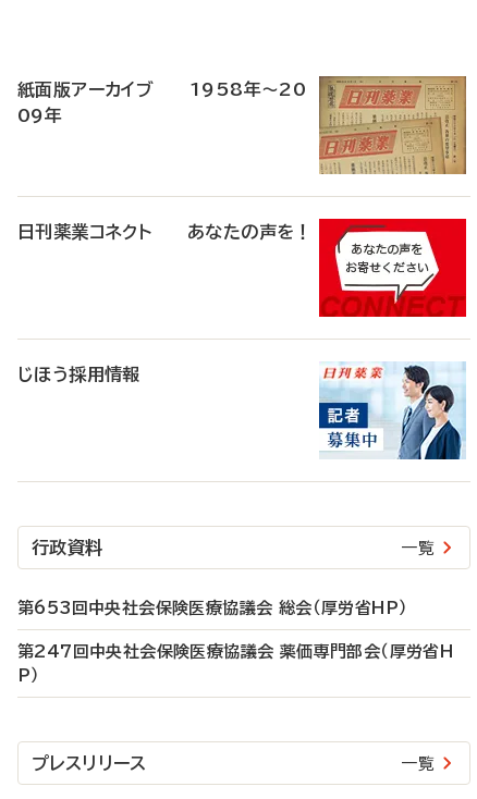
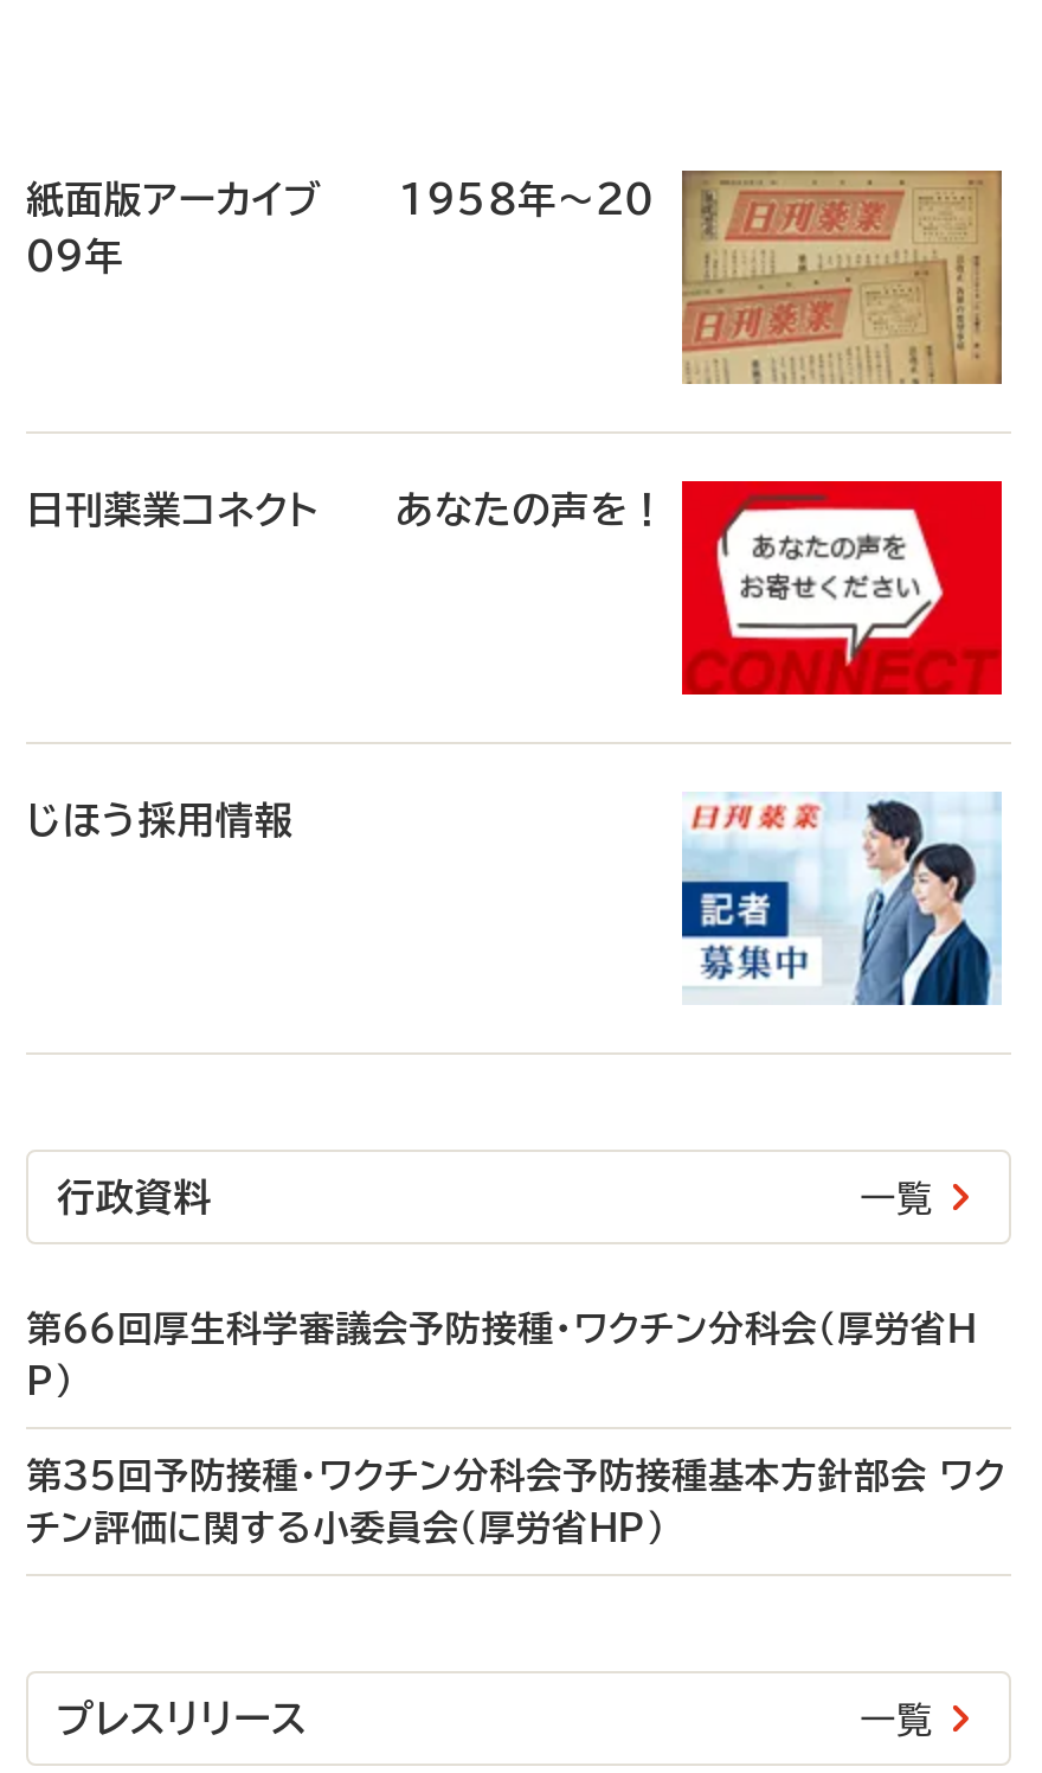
- 第653回中央社会保険医療協議会 総会（厚労省HP）
- 第247回中央社会保険医療協議会 薬価専門部会（厚労省H
+ 第66回厚生科学審議会予防接種・ワクチン分科会（厚労省H

moved up: P）

+ 第35回予防接種・ワクチン分科会予防接種基本方針部会 ワク
+ チン評価に関する小委員会（厚労省HP）
